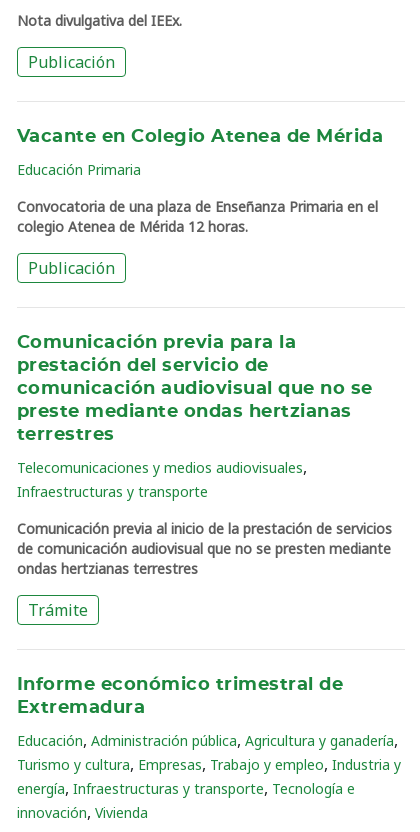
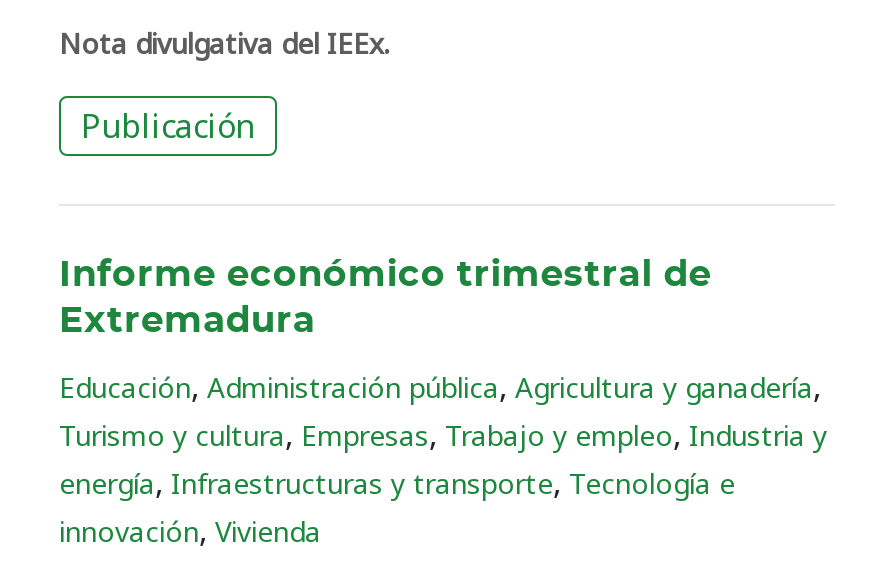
- Vacante en Colegio Atenea de Mérida
- Educación Primaria
- Convocatoria de una plaza de Enseñanza Primaria en el
- colegio Atenea de Mérida 12 horas.
- Publicación
- Comunicación previa para la
- prestación del servicio de
- comunicación audiovisual que no se
- preste mediante ondas hertzianas
- terrestres
- Telecomunicaciones y medios audiovisuales,
- Infraestructuras y transporte
- Comunicación previa al inicio de la prestación de servicios
- de comunicación audiovisual que no se presten mediante
- ondas hertzianas terrestres
- Trámite
